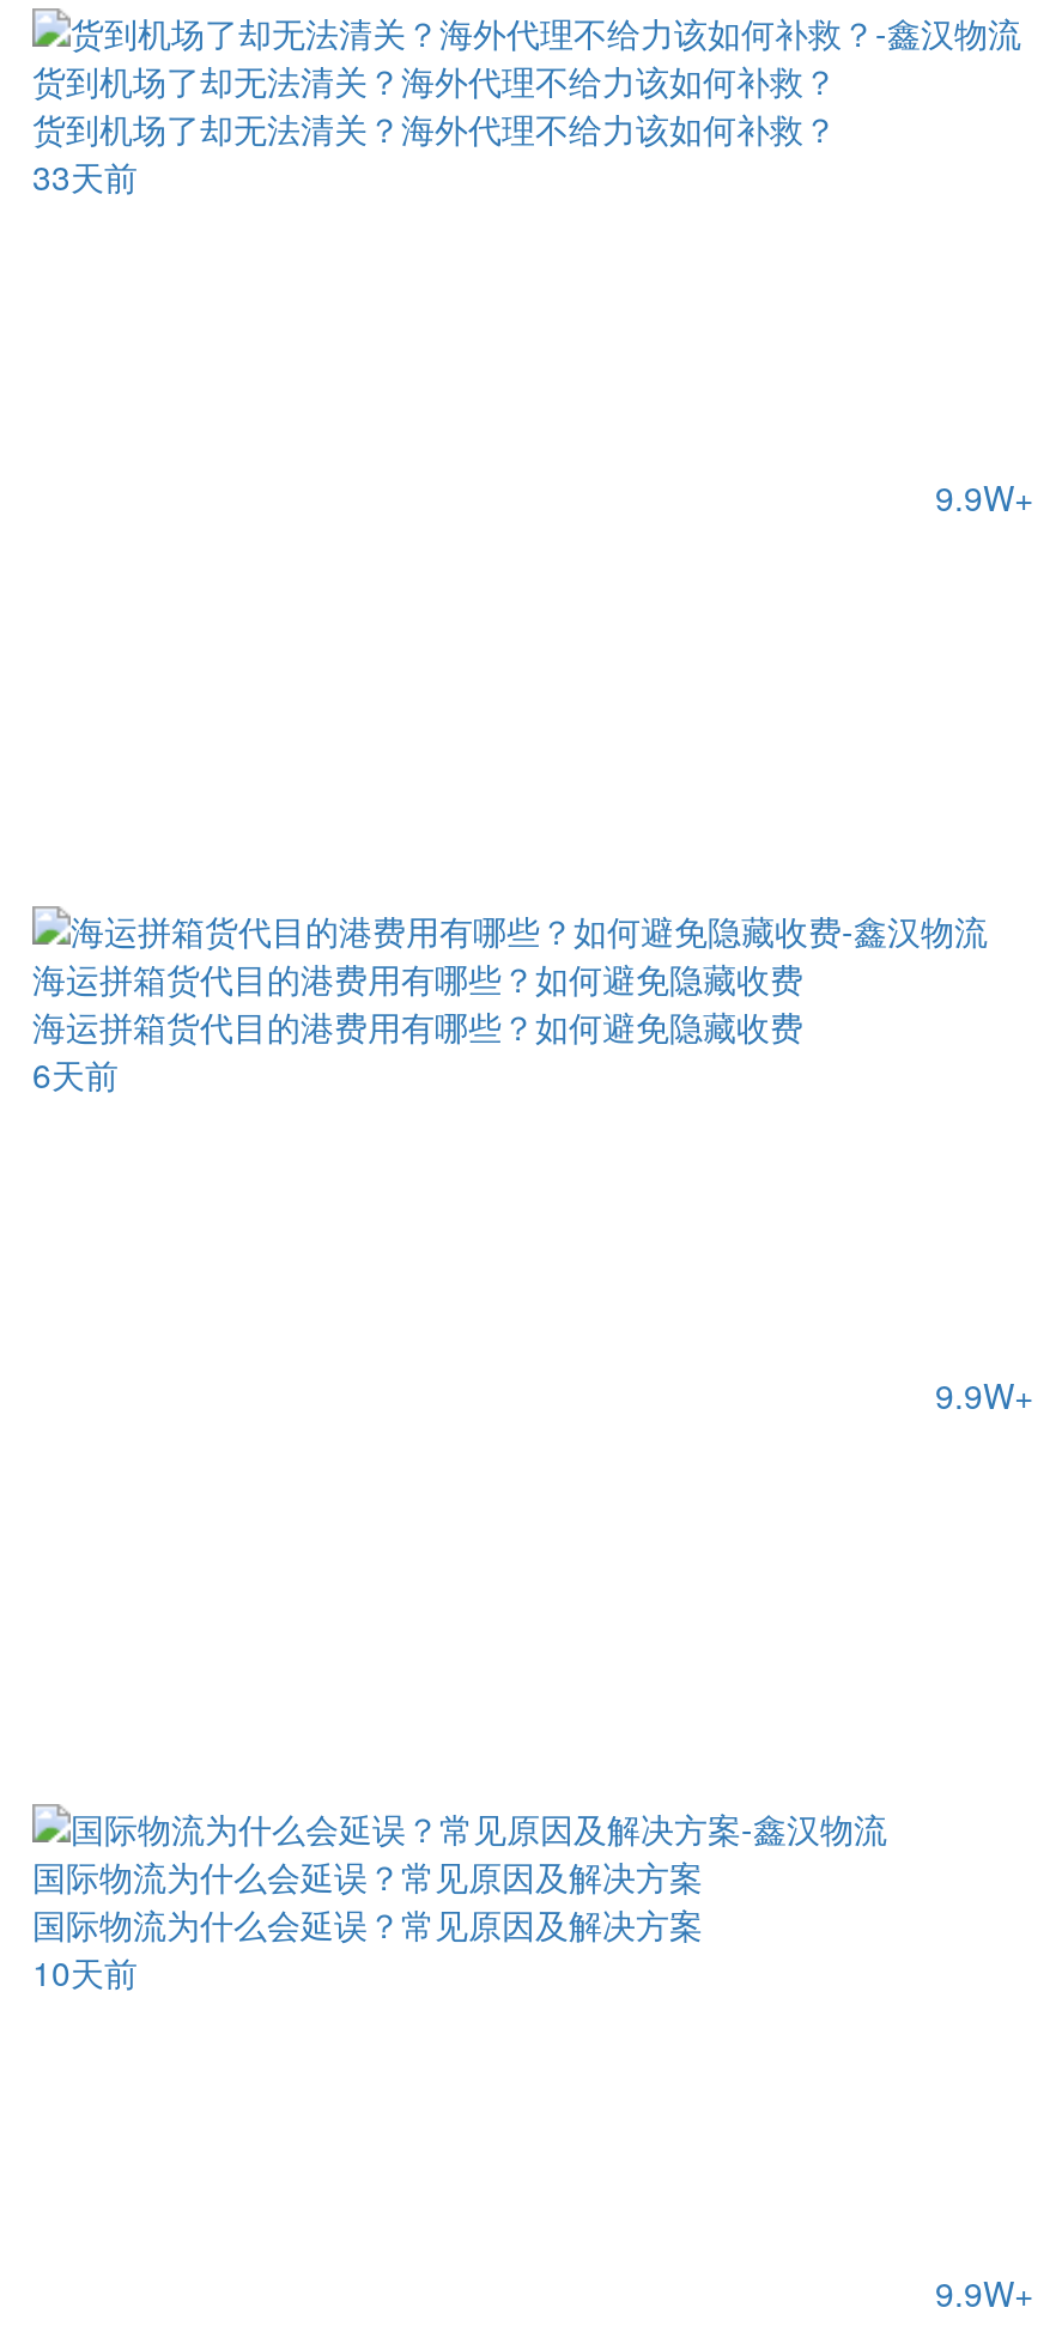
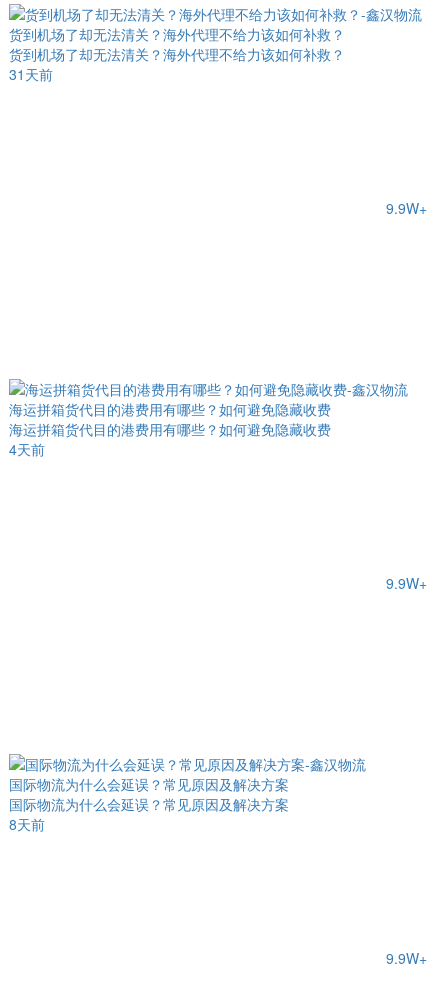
- 33天前
+ 31天前

- 6天前
+ 4天前

- 10天前
+ 8天前
